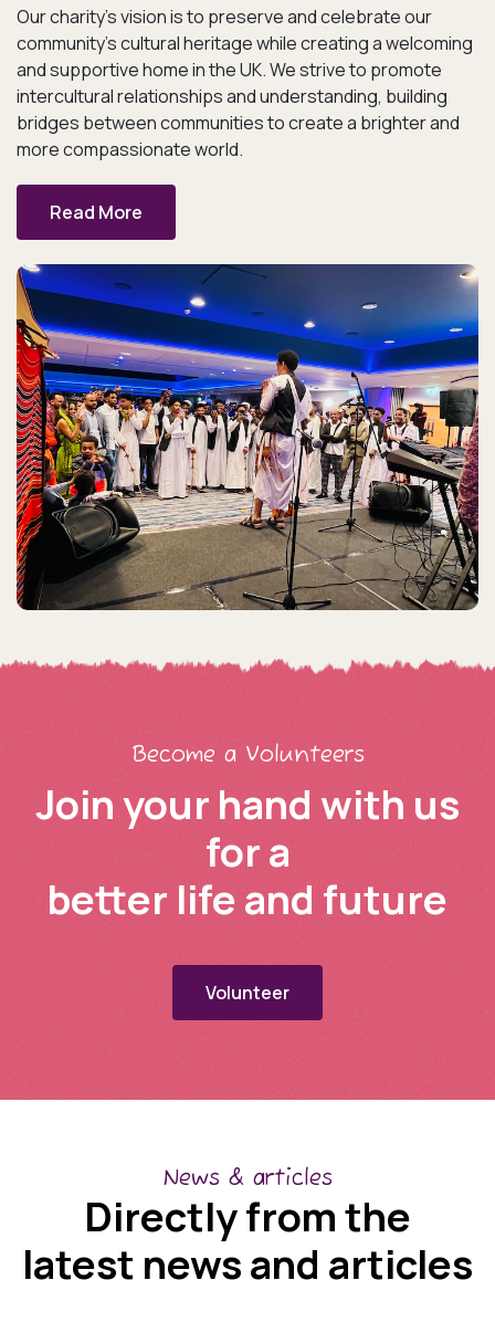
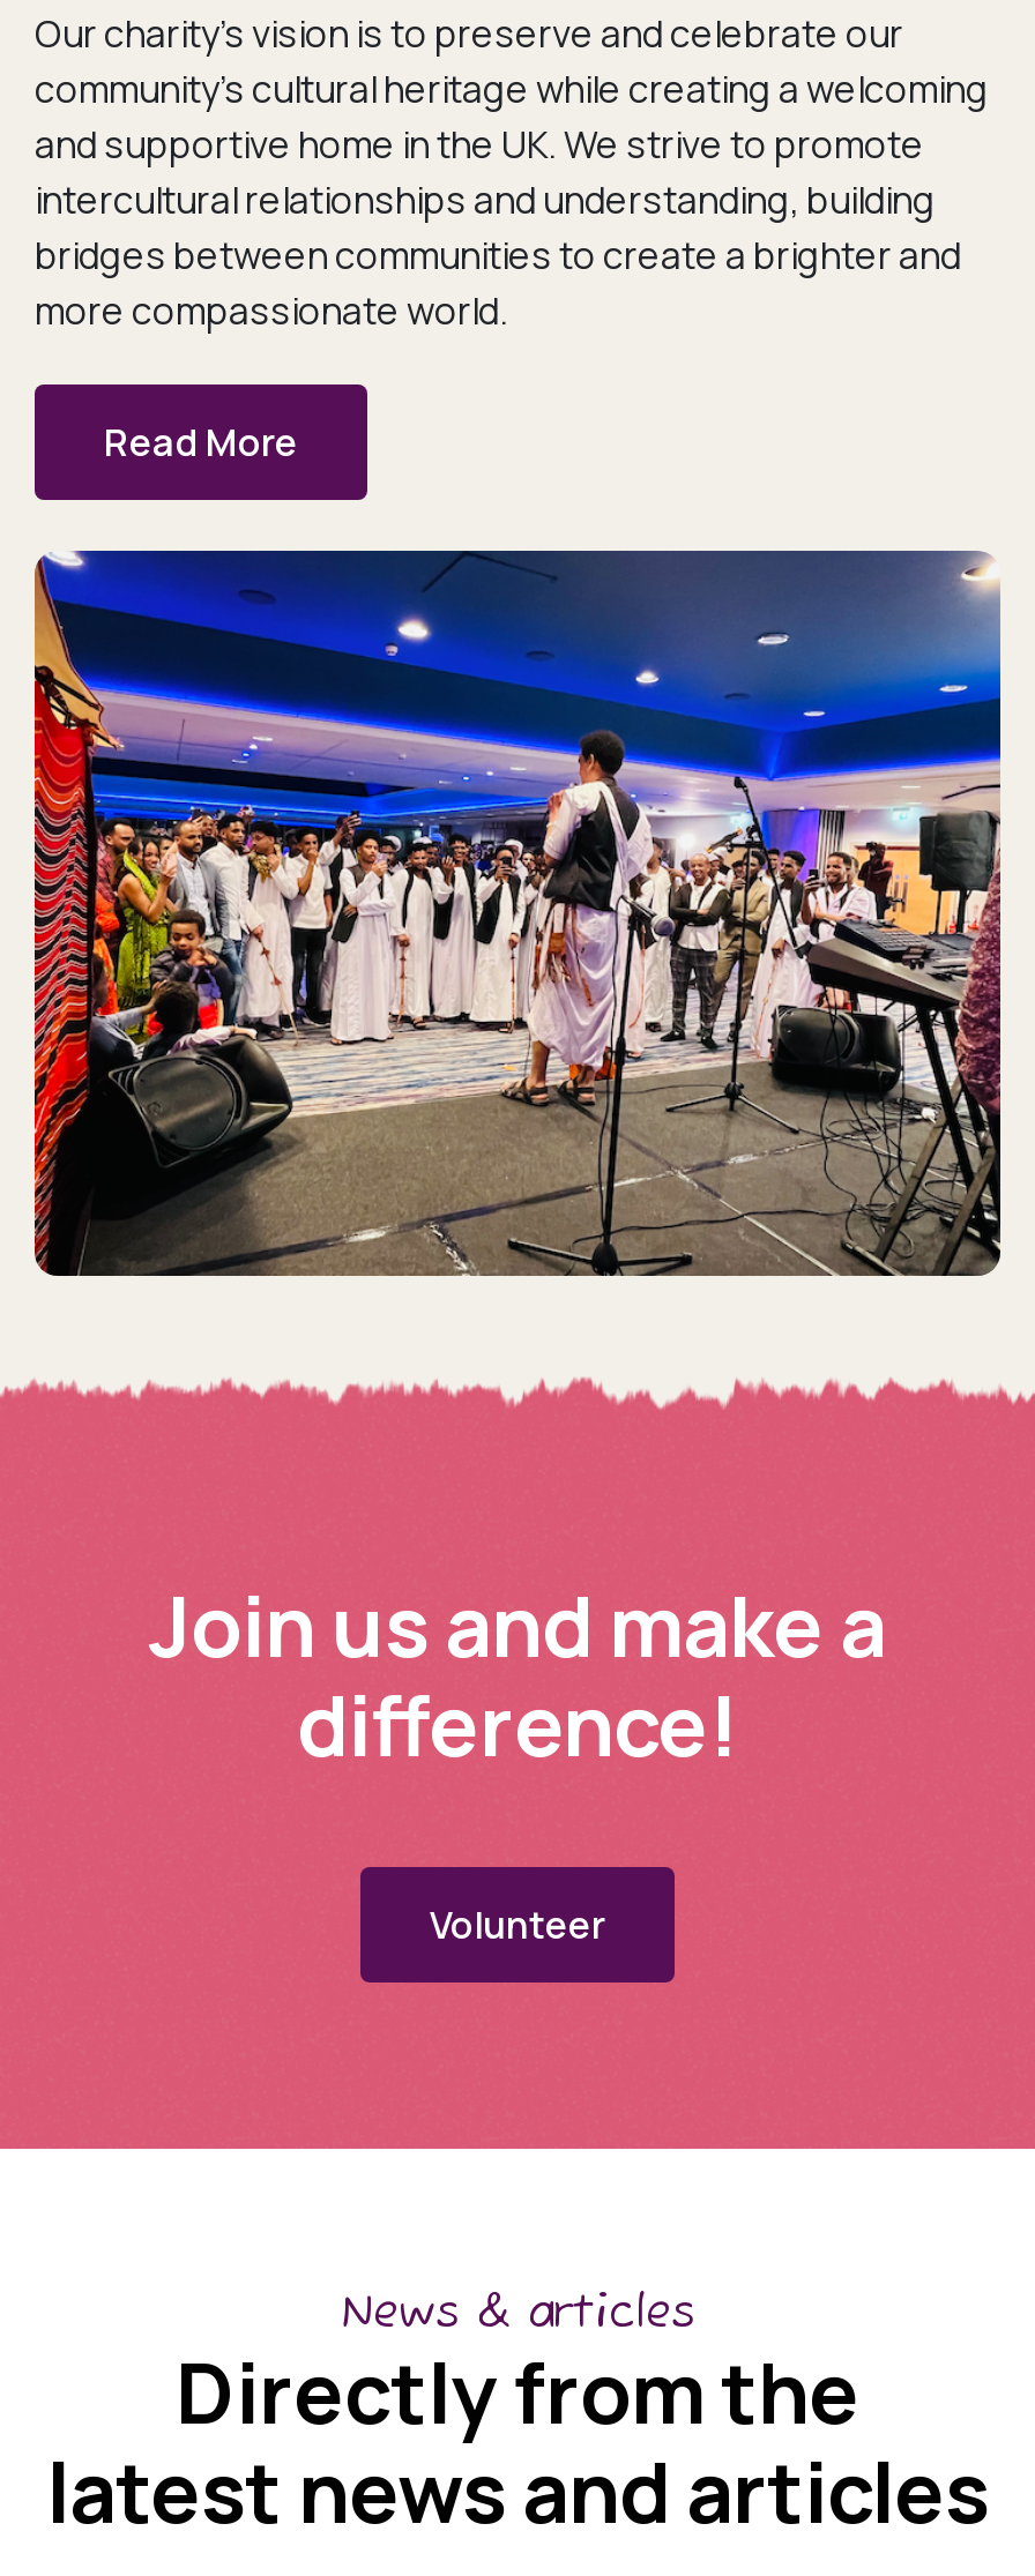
- Become a Volunteers
- Join your hand with us
- for a
- better life and future
+ Join us and make a
+ difference!
